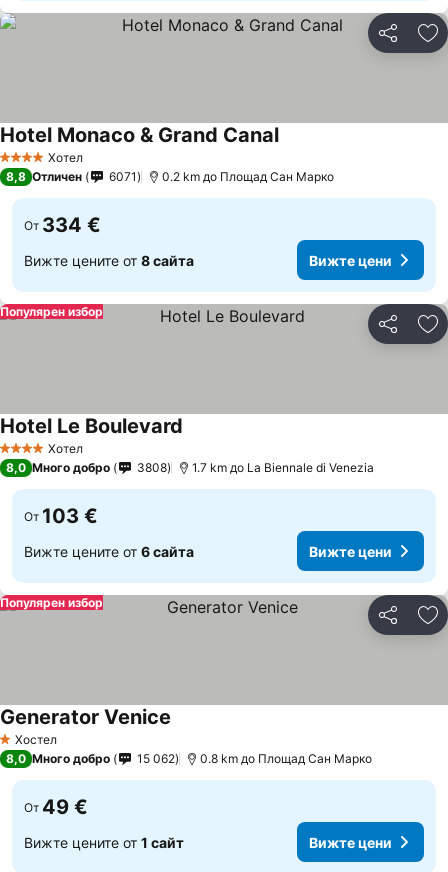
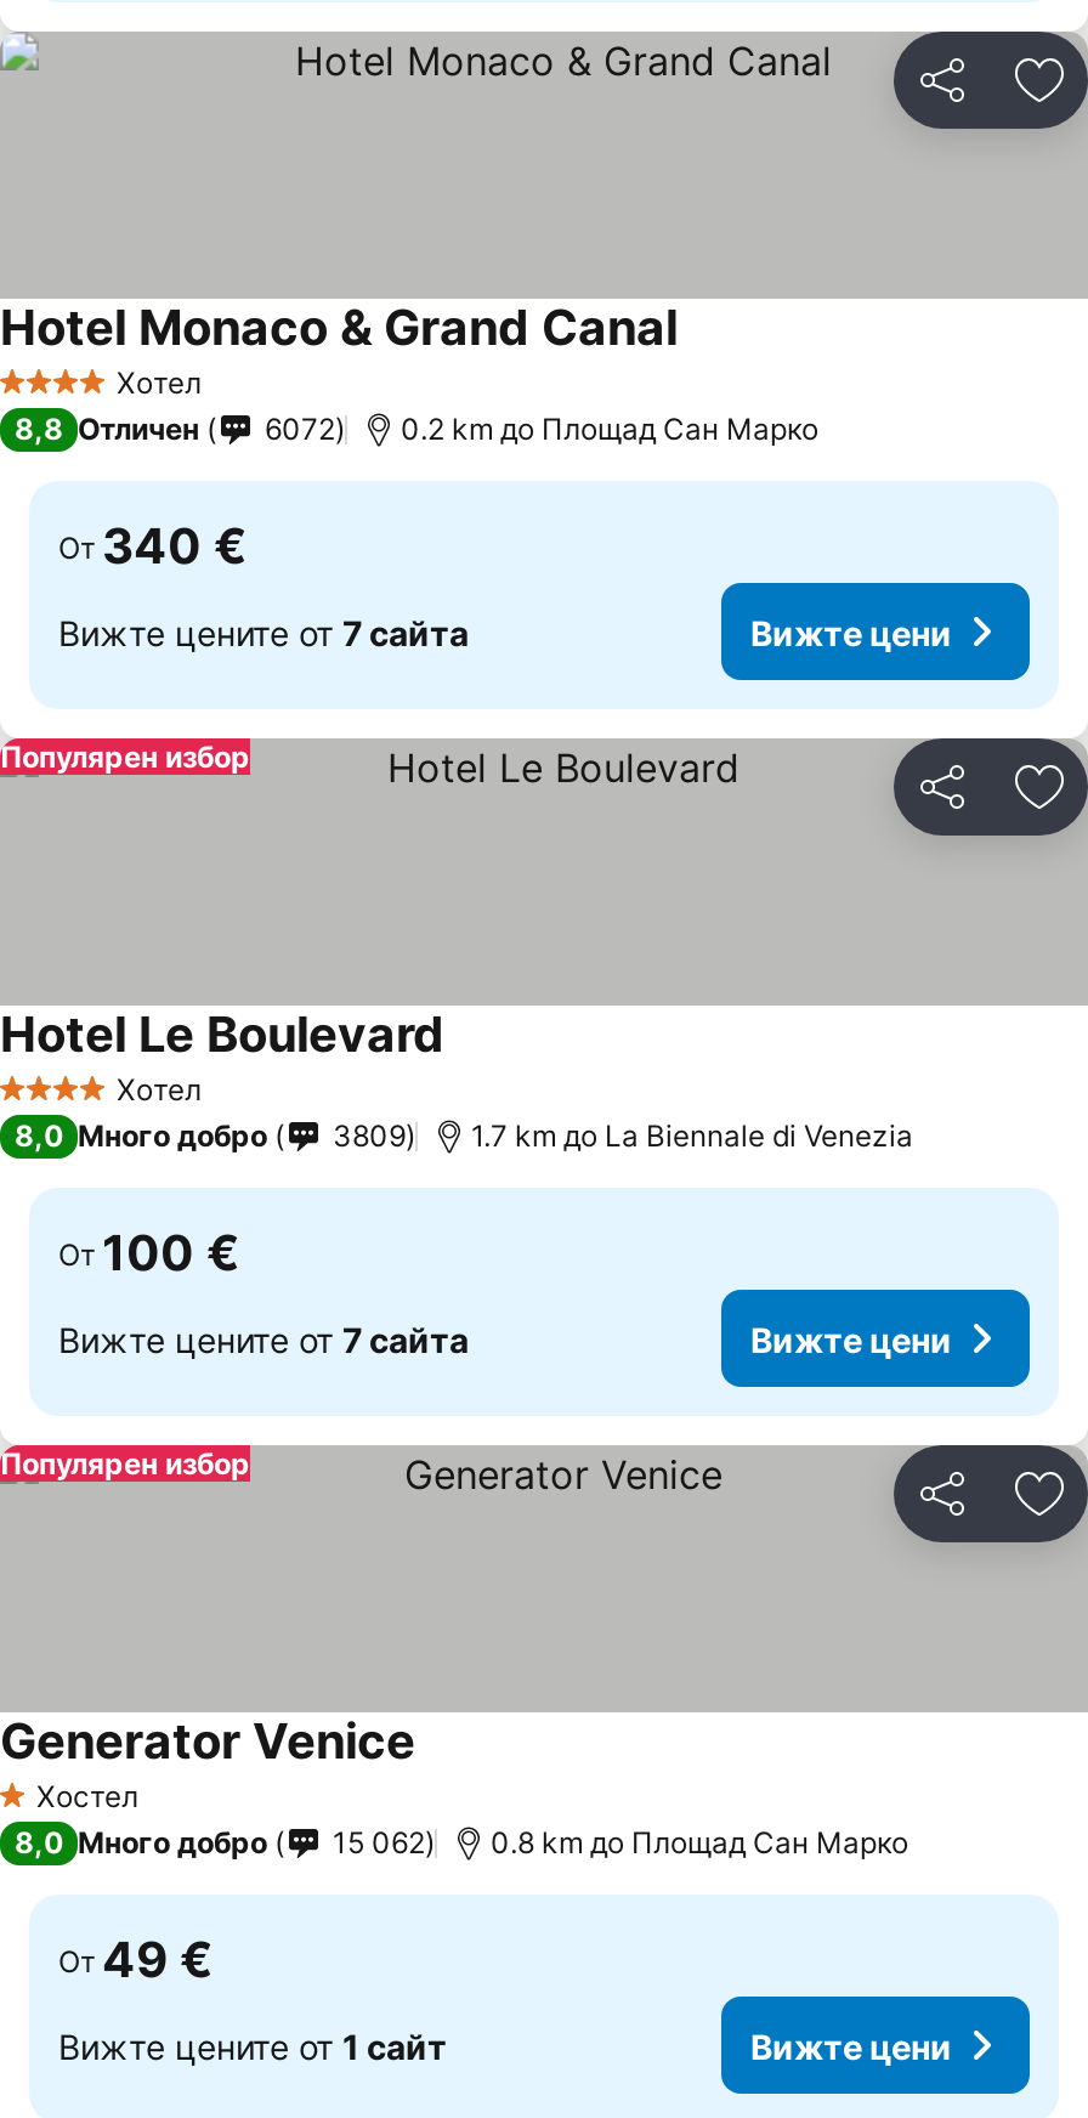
- 6071
+ 6072

- От 334 €
+ От 340 €

- Вижте цените от 8 сайта
+ Вижте цените от 7 сайта

- 3808
+ 3809

- От 103 €
+ От 100 €

- Вижте цените от 6 сайта
+ Вижте цените от 7 сайта
